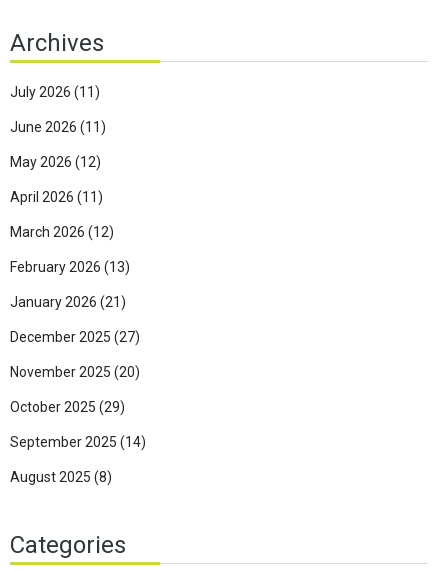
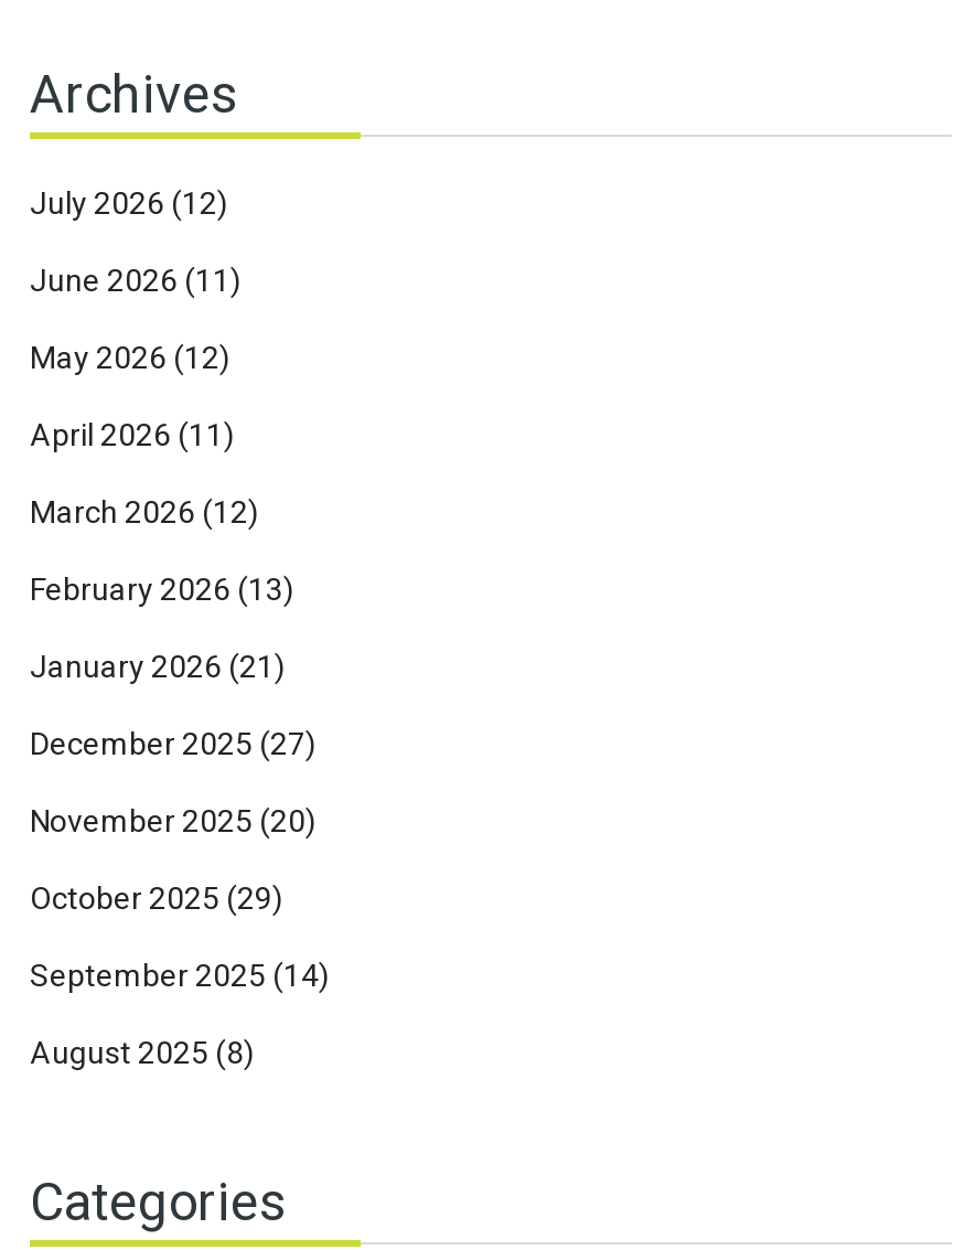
- July 2026 (11)
+ July 2026 (12)
